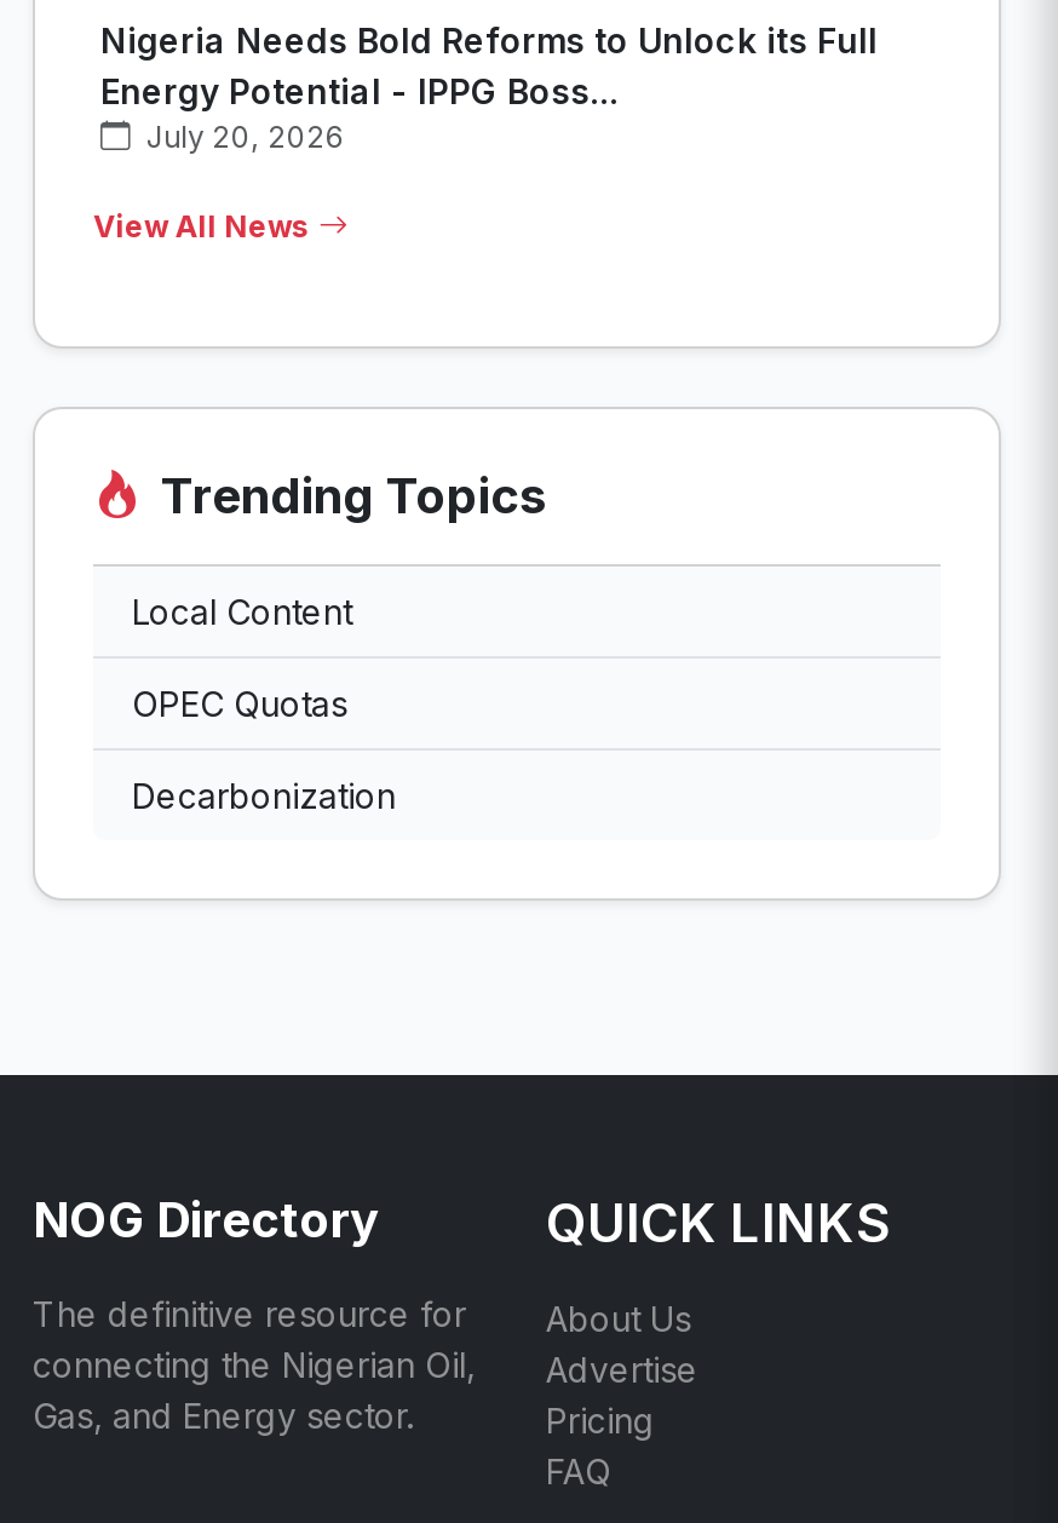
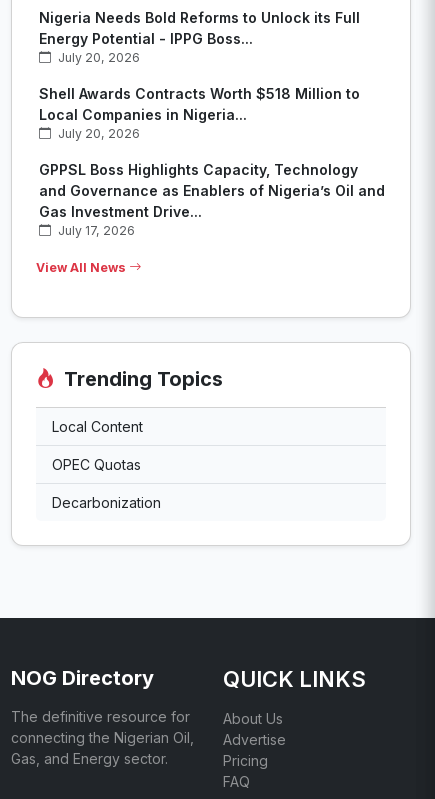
+ Shell Awards Contracts Worth $518 Million to
+ Local Companies in Nigeria...
+ July 20, 2026
+ GPPSL Boss Highlights Capacity, Technology
+ and Governance as Enablers of Nigeria’s Oil and
+ Gas Investment Drive...
+ July 17, 2026
